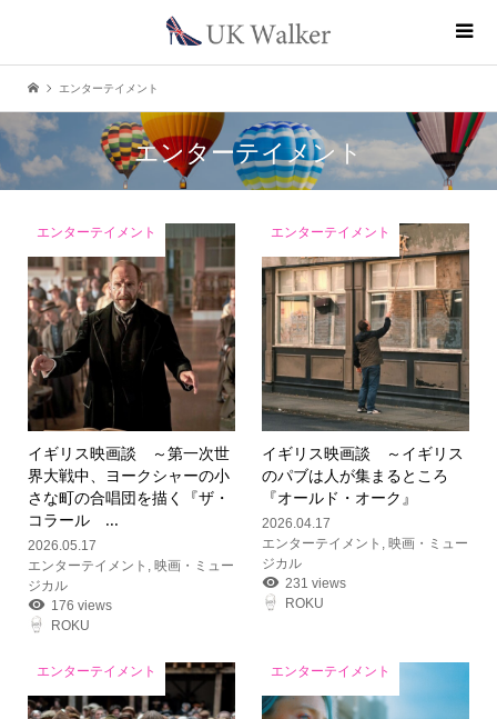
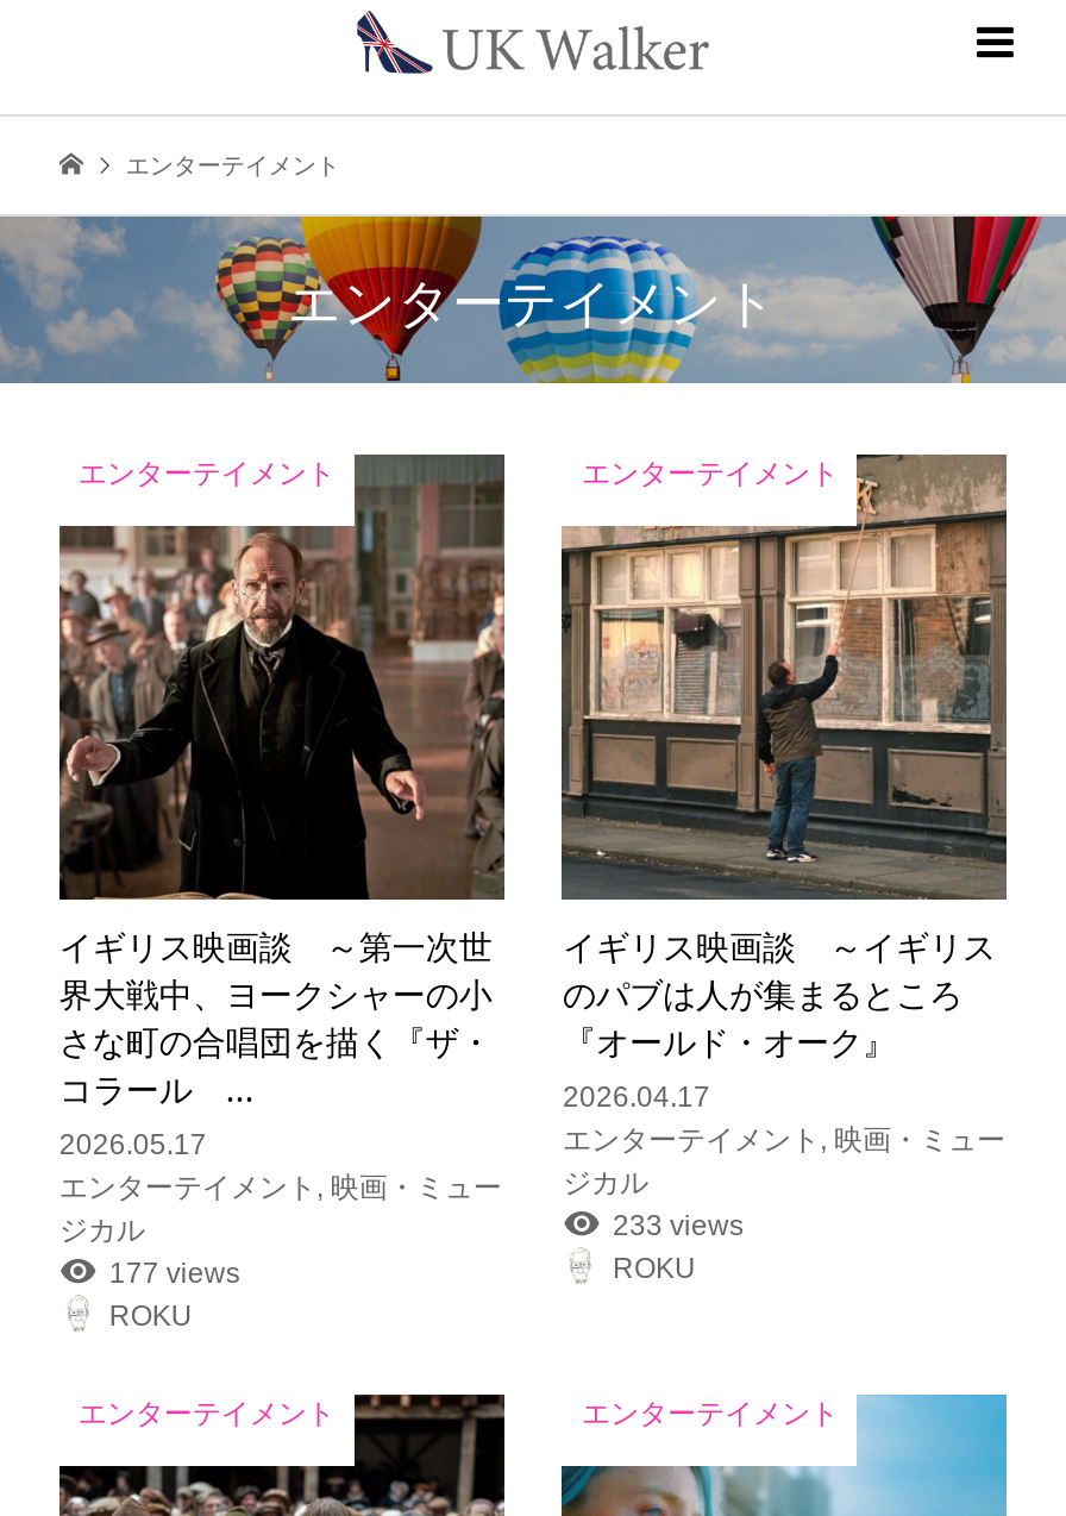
- 231 views
+ 233 views

- 176 views
+ 177 views
